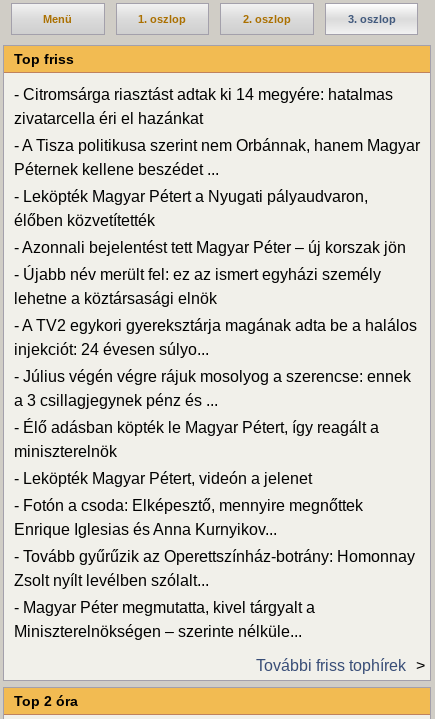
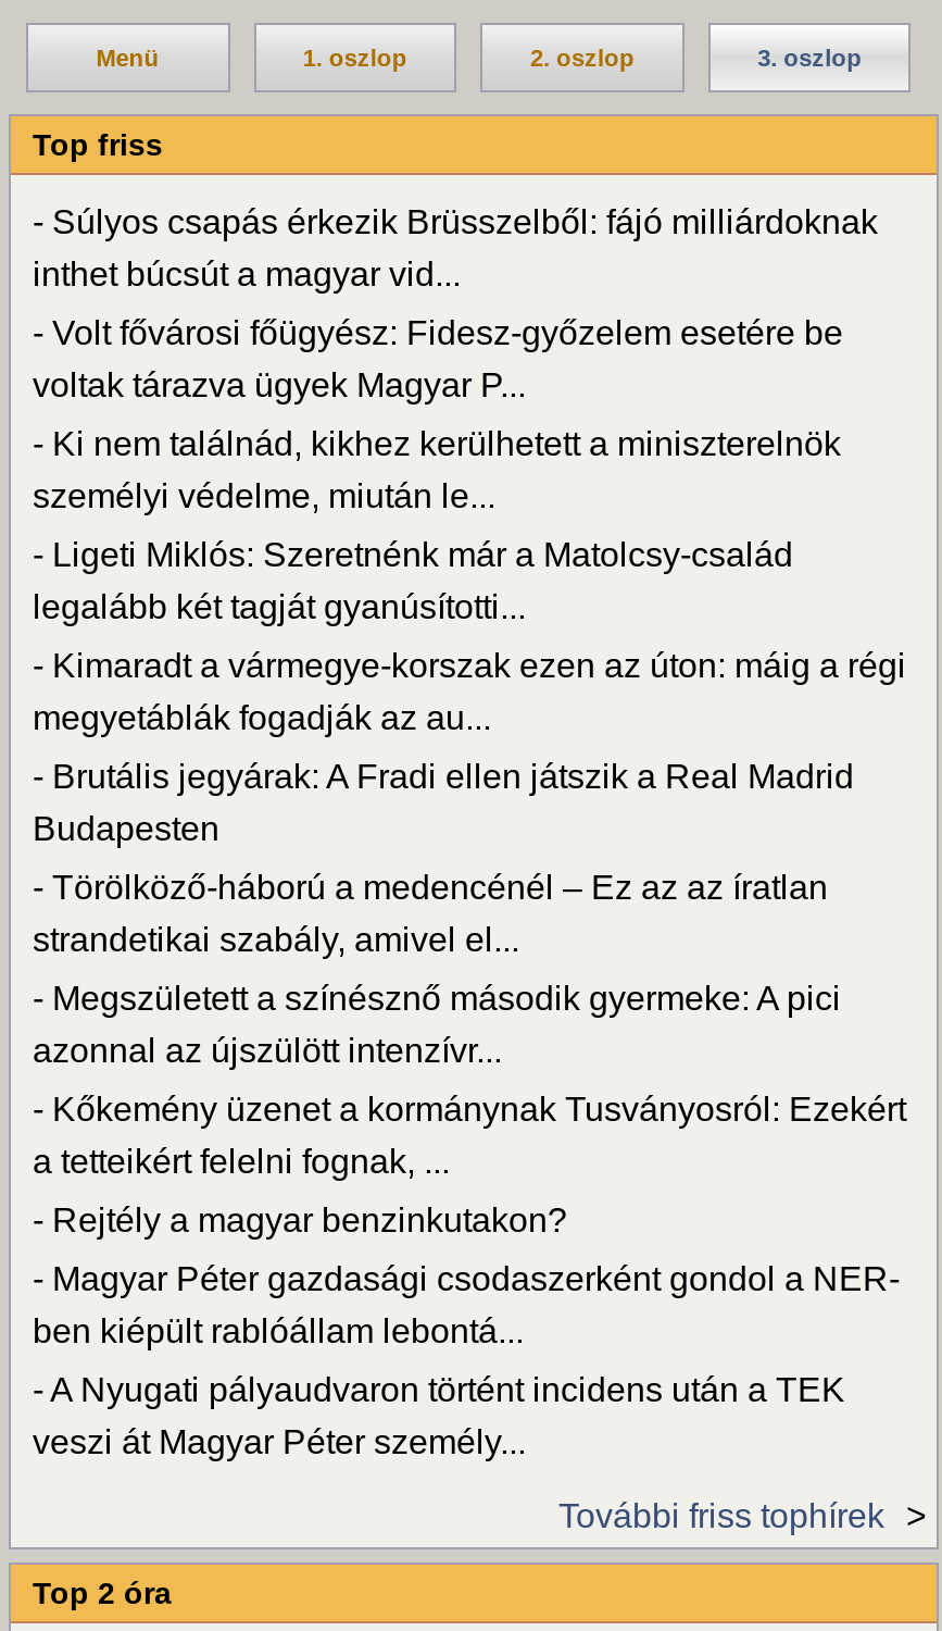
- - Citromsárga riasztást adtak ki 14 megyére: hatalmas
- zivatarcella éri el hazánkat
+ - Súlyos csapás érkezik Brüsszelből: fájó milliárdoknak
+ inthet búcsút a magyar vid...

- - A Tisza politikusa szerint nem Orbánnak, hanem Magyar
- Péternek kellene beszédet ...
+ - Volt fővárosi főügyész: Fidesz-győzelem esetére be
+ voltak tárazva ügyek Magyar P...

- - Leköpték Magyar Pétert a Nyugati pályaudvaron,
- élőben közvetítették
+ - Ki nem találnád, kikhez kerülhetett a miniszterelnök
+ személyi védelme, miután le...

- - Azonnali bejelentést tett Magyar Péter – új korszak jön
+ - Ligeti Miklós: Szeretnénk már a Matolcsy-család
+ legalább két tagját gyanúsítotti...

- - Újabb név merült fel: ez az ismert egyházi személy
- lehetne a köztársasági elnök
+ - Kimaradt a vármegye-korszak ezen az úton: máig a régi
+ megyetáblák fogadják az au...

- - A TV2 egykori gyereksztárja magának adta be a halálos
- injekciót: 24 évesen súlyo...
+ - Brutális jegyárak: A Fradi ellen játszik a Real Madrid
+ Budapesten

- - Július végén végre rájuk mosolyog a szerencse: ennek
- a 3 csillagjegynek pénz és ...
+ - Törölköző-háború a medencénél – Ez az az íratlan
+ strandetikai szabály, amivel el...

- - Élő adásban köpték le Magyar Pétert, így reagált a
- miniszterelnök
+ - Megszületett a színésznő második gyermeke: A pici
+ azonnal az újszülött intenzívr...

- - Leköpték Magyar Pétert, videón a jelenet
+ - Kőkemény üzenet a kormánynak Tusványosról: Ezekért
+ a tetteikért felelni fognak, ...

- - Fotón a csoda: Elképesztő, mennyire megnőttek
- Enrique Iglesias és Anna Kurnyikov...
+ - Rejtély a magyar benzinkutakon?

- - Tovább gyűrűzik az Operettszínház-botrány: Homonnay
- Zsolt nyílt levélben szólalt...
+ - Magyar Péter gazdasági csodaszerként gondol a NER-
+ ben kiépült rablóállam lebontá...

- - Magyar Péter megmutatta, kivel tárgyalt a
- Miniszterelnökségen – szerinte nélküle...
+ - A Nyugati pályaudvaron történt incidens után a TEK
+ veszi át Magyar Péter személy...
